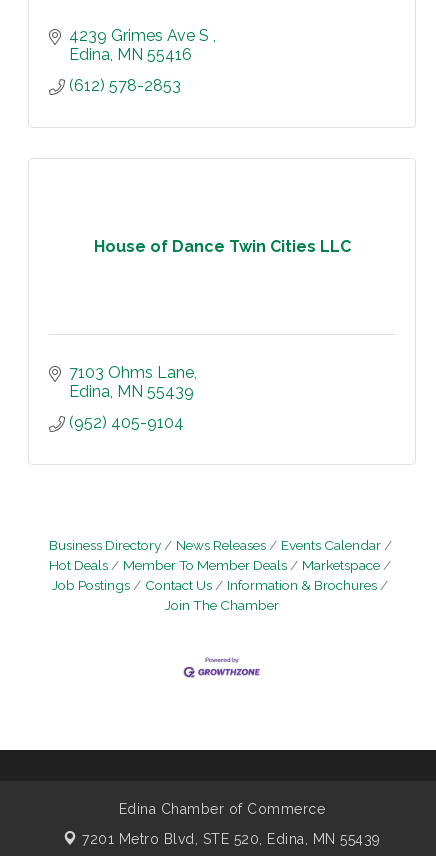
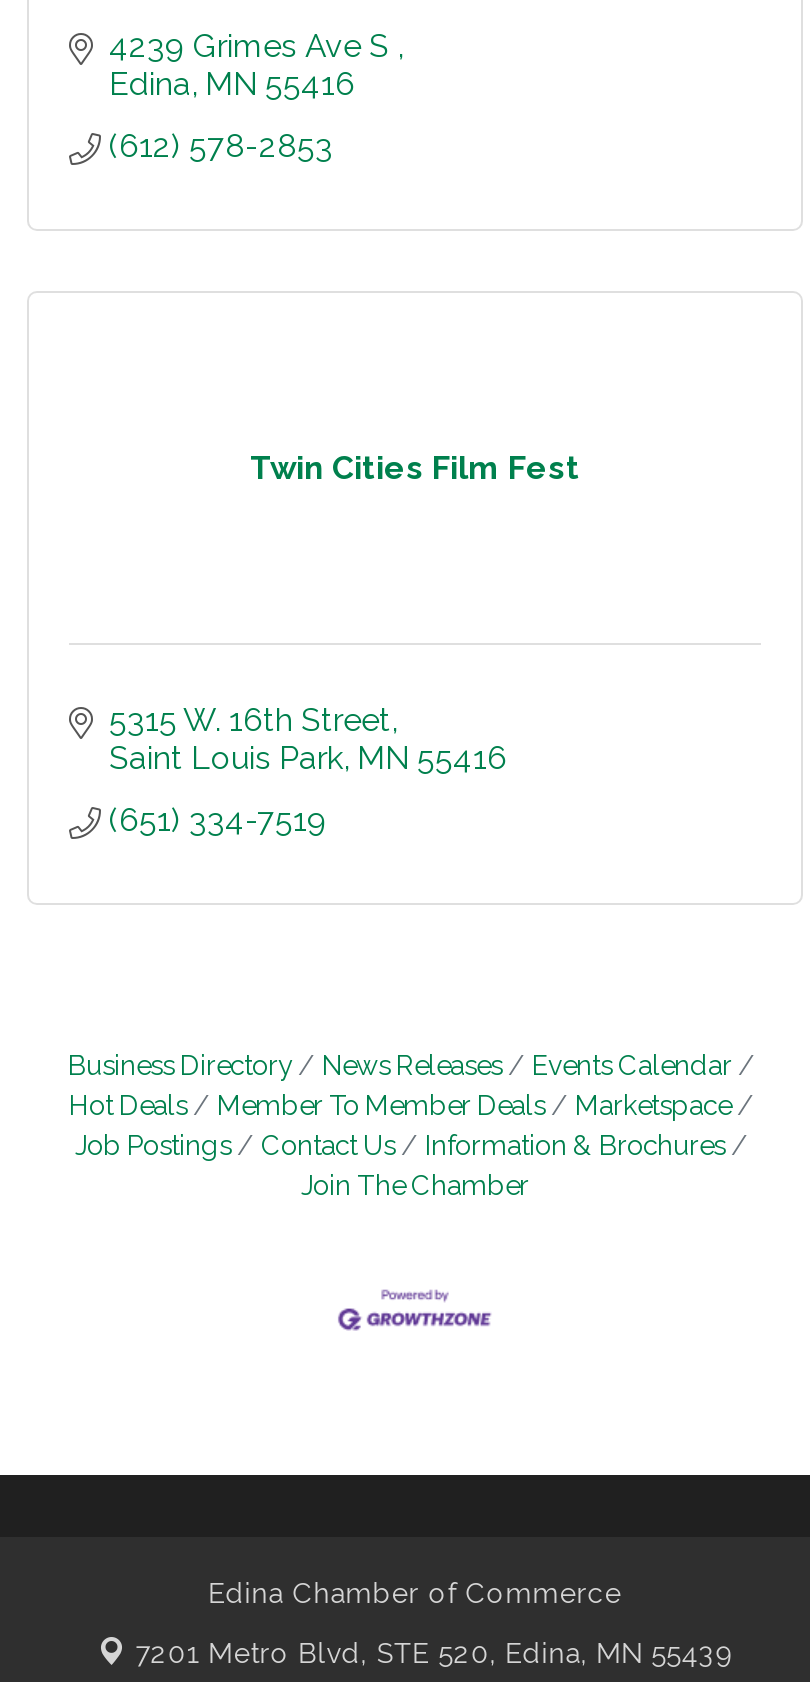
- House of Dance Twin Cities LLC
+ Twin Cities Film Fest

- 7103 Ohms Lane
- Edina MN 55439
+ 5315 W. 16th Street
+ Saint Louis Park MN 55416

- (952) 405-9104
+ (651) 334-7519
